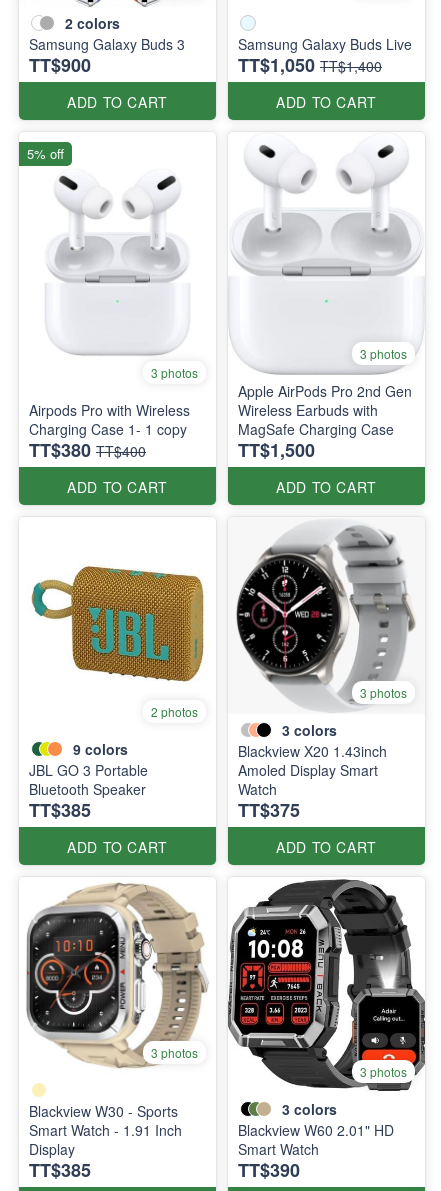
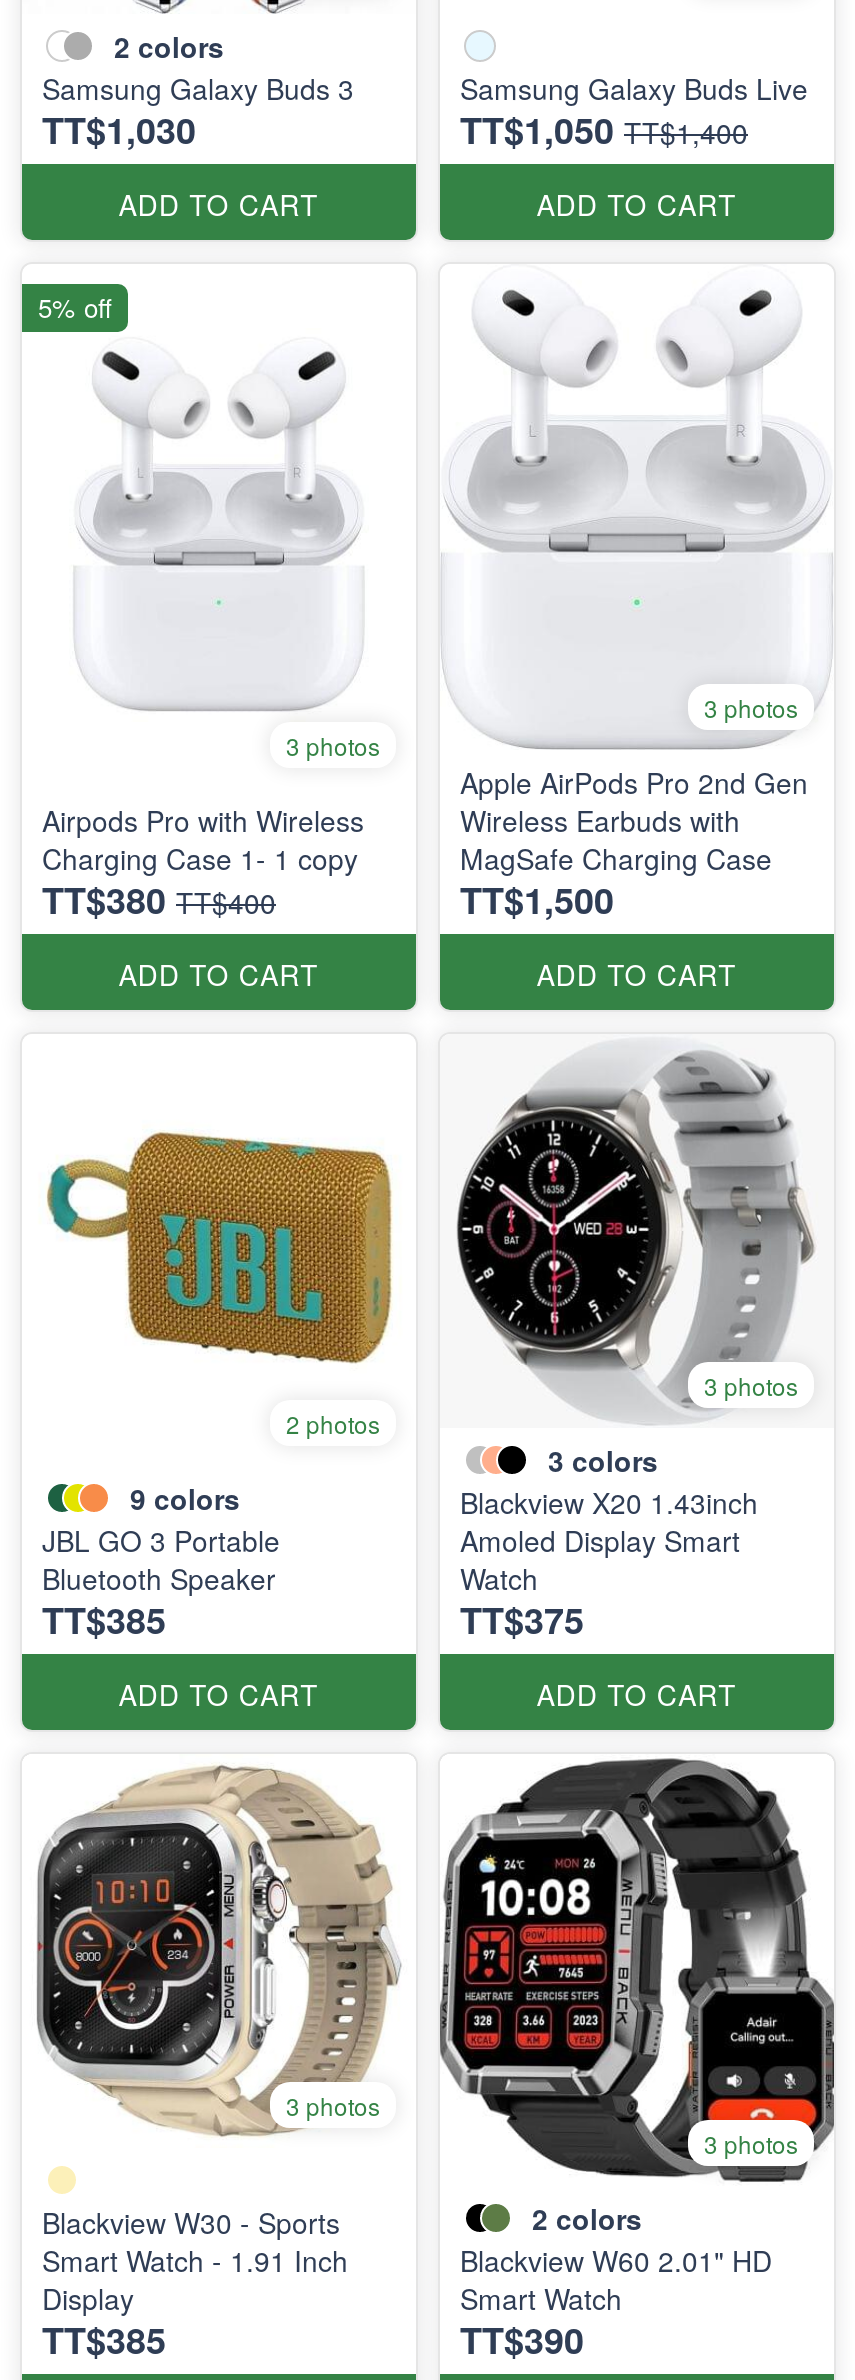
- TT$900
+ TT$1,030

- 3 colors
+ 2 colors
